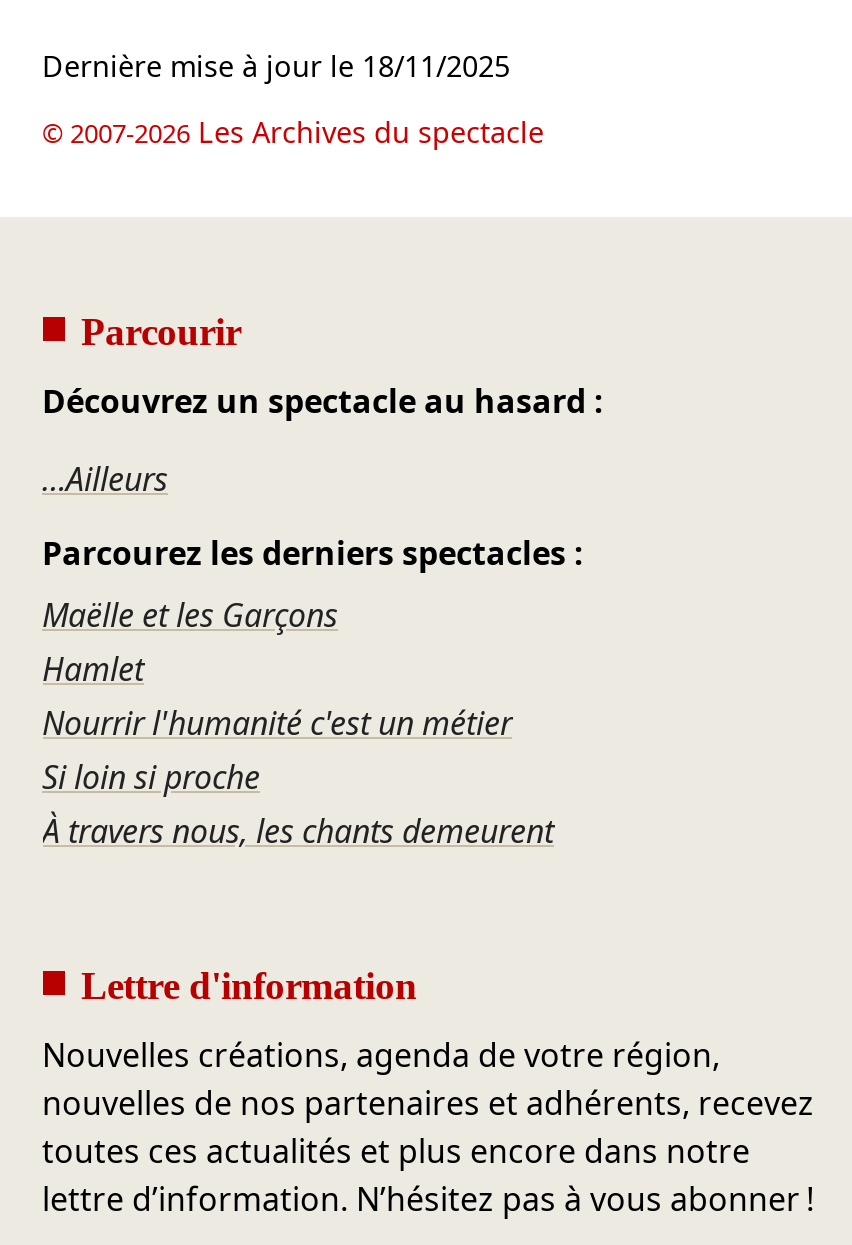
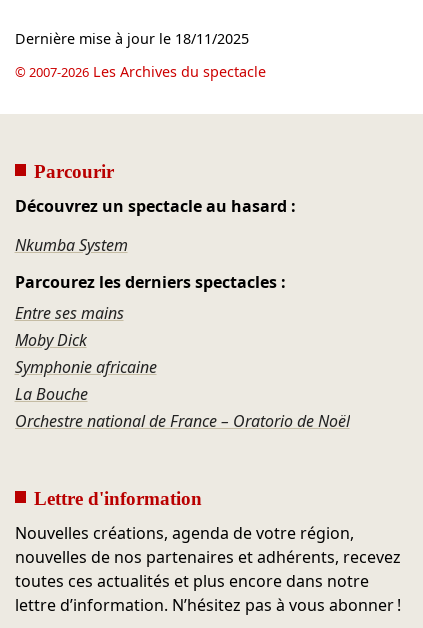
- …Ailleurs
+ Nkumba System

- Maëlle et les Garçons
- Hamlet
- Nourrir l'humanité c'est un métier
- Si loin si proche
- À travers nous, les chants demeurent
+ Entre ses mains
+ Moby Dick
+ Symphonie africaine
+ La Bouche
+ Orchestre national de France – Oratorio de Noël
